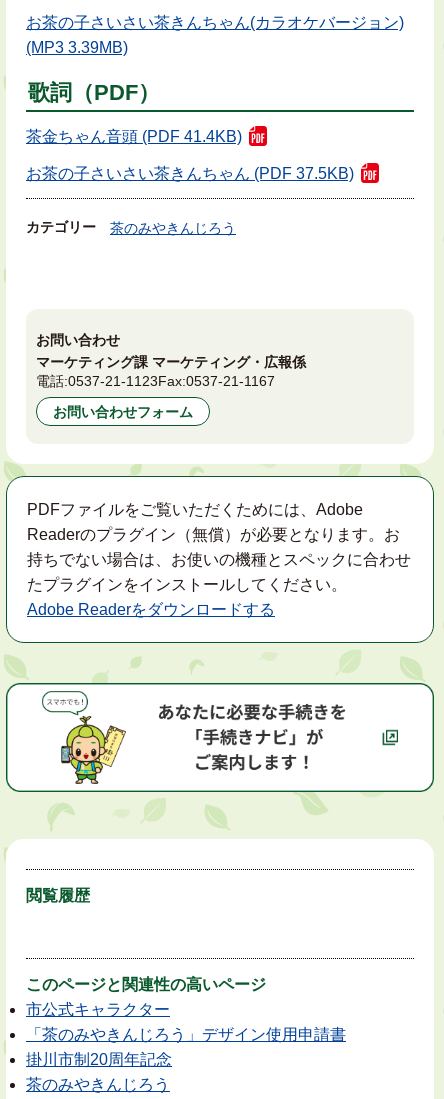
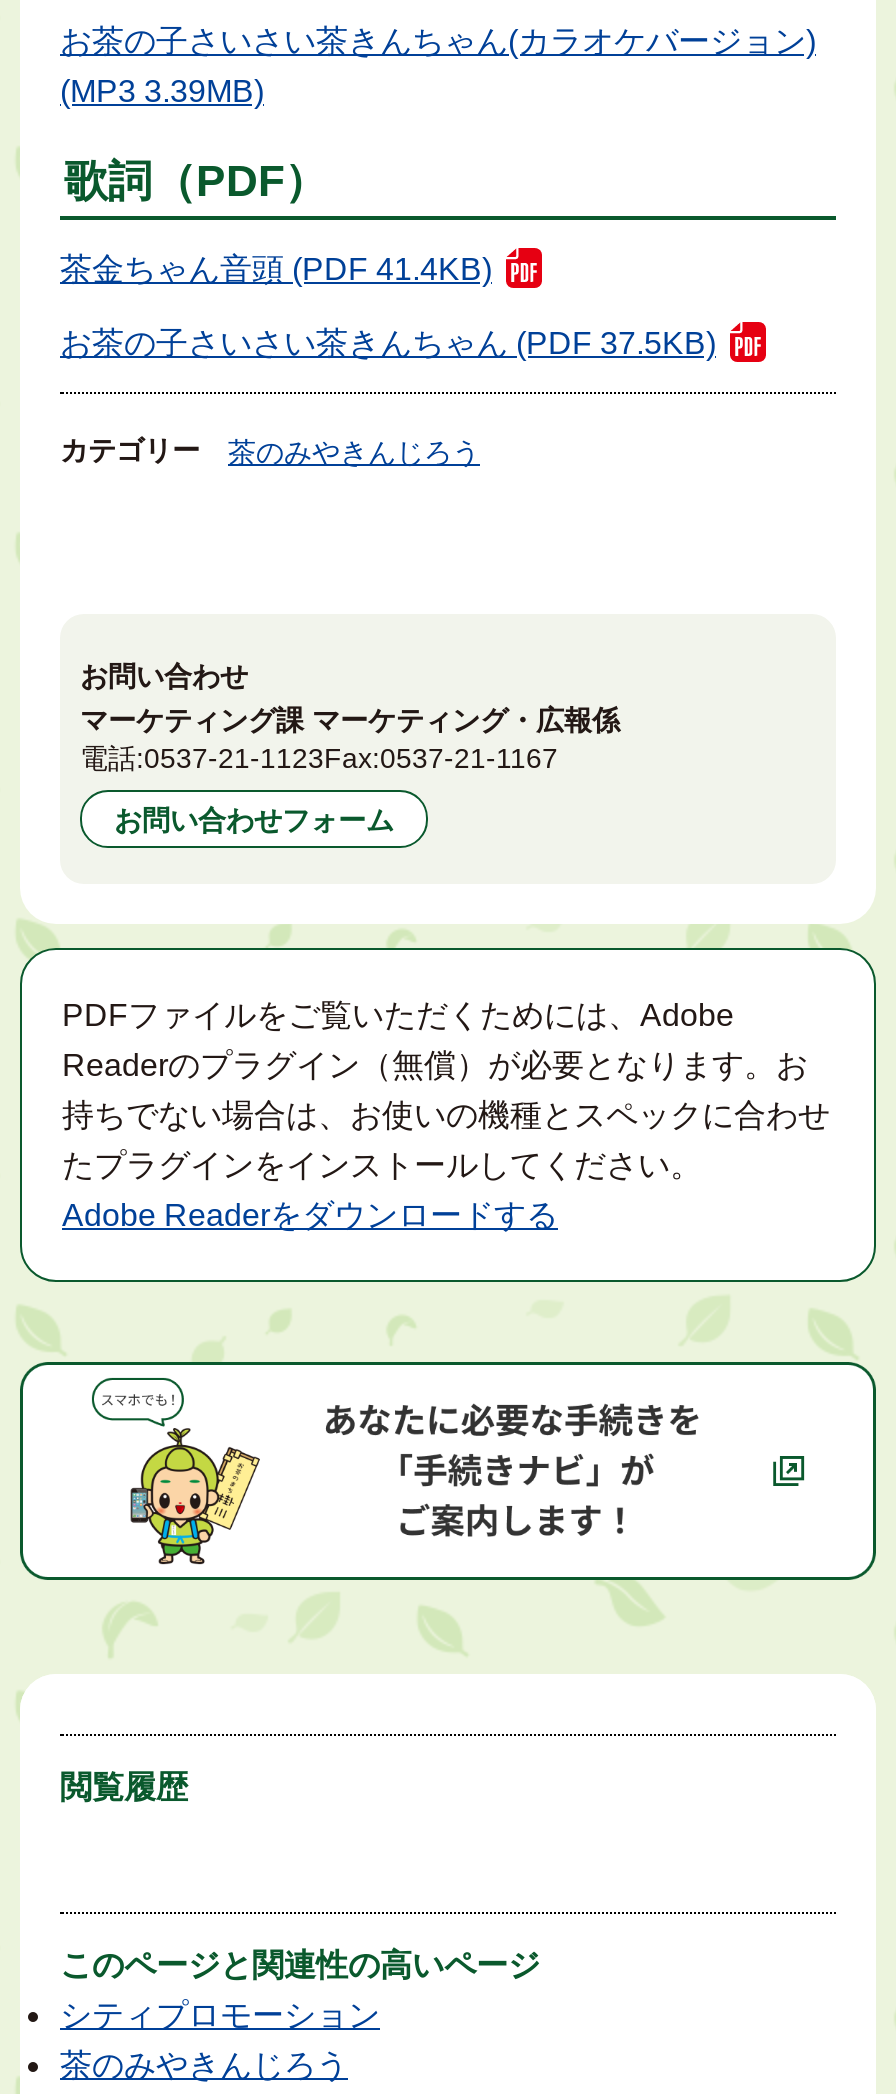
- 市公式キャラクター
- 「茶のみやきんじろう」デザイン使用申請書
- 掛川市制20周年記念
+ シティプロモーション
